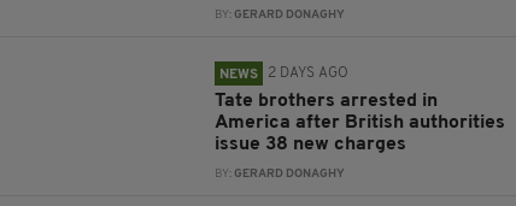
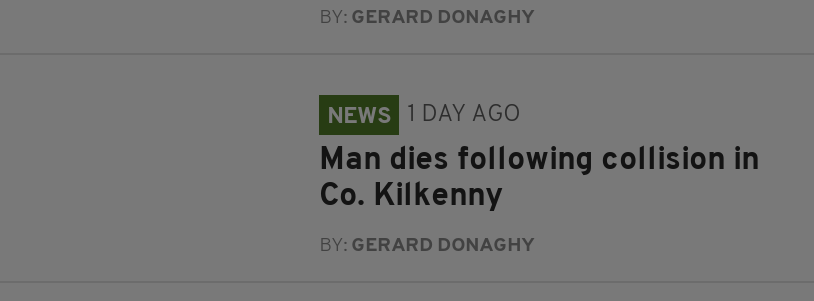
- NEWS 2 DAYS AGO
+ NEWS 1 DAY AGO

- Tate brothers arrested in
- America after British authorities
- issue 38 new charges
+ Man dies following collision in
+ Co. Kilkenny
